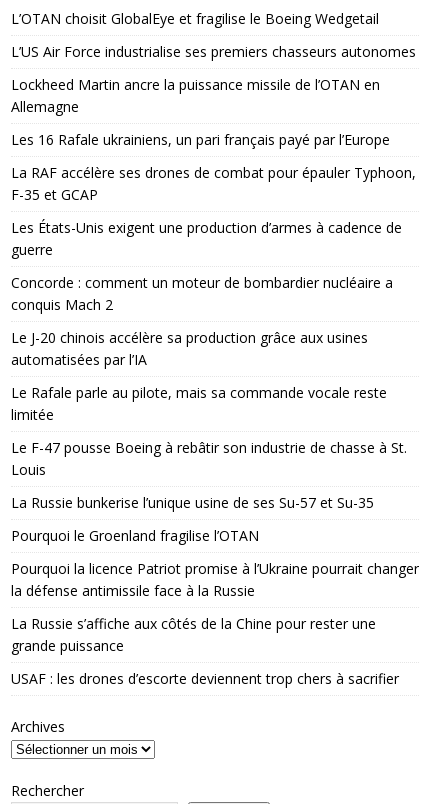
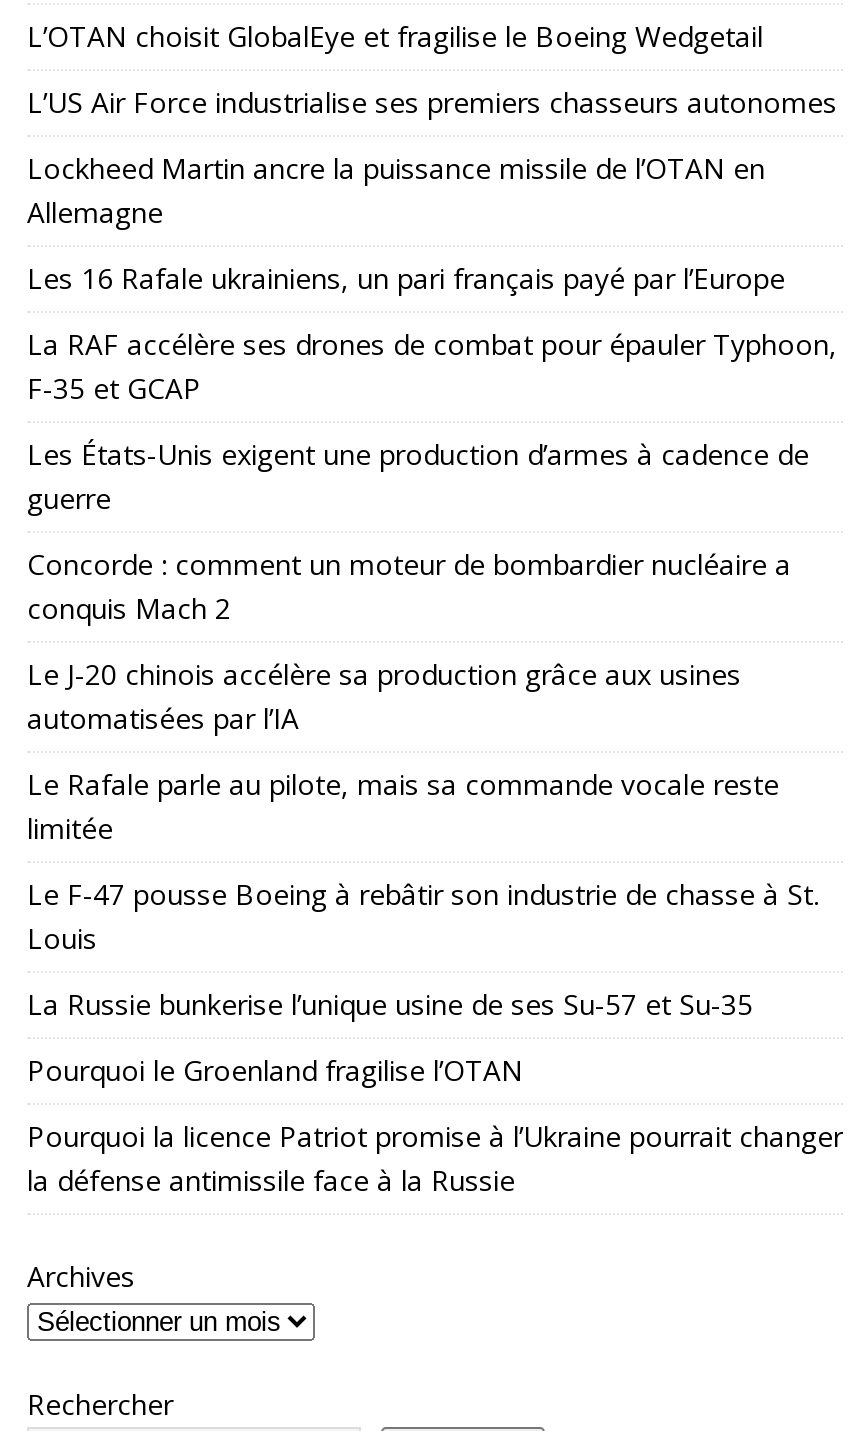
- La Russie s’affiche aux côtés de la Chine pour rester une
- grande puissance
- USAF : les drones d’escorte deviennent trop chers à sacrifier
